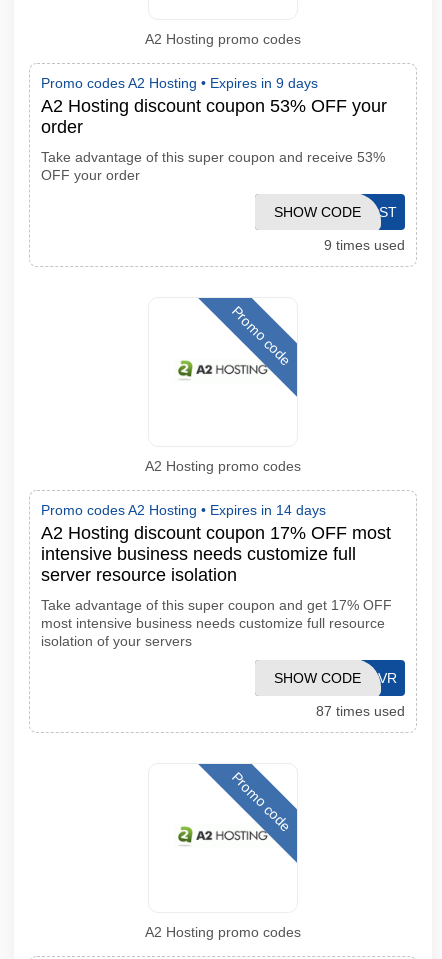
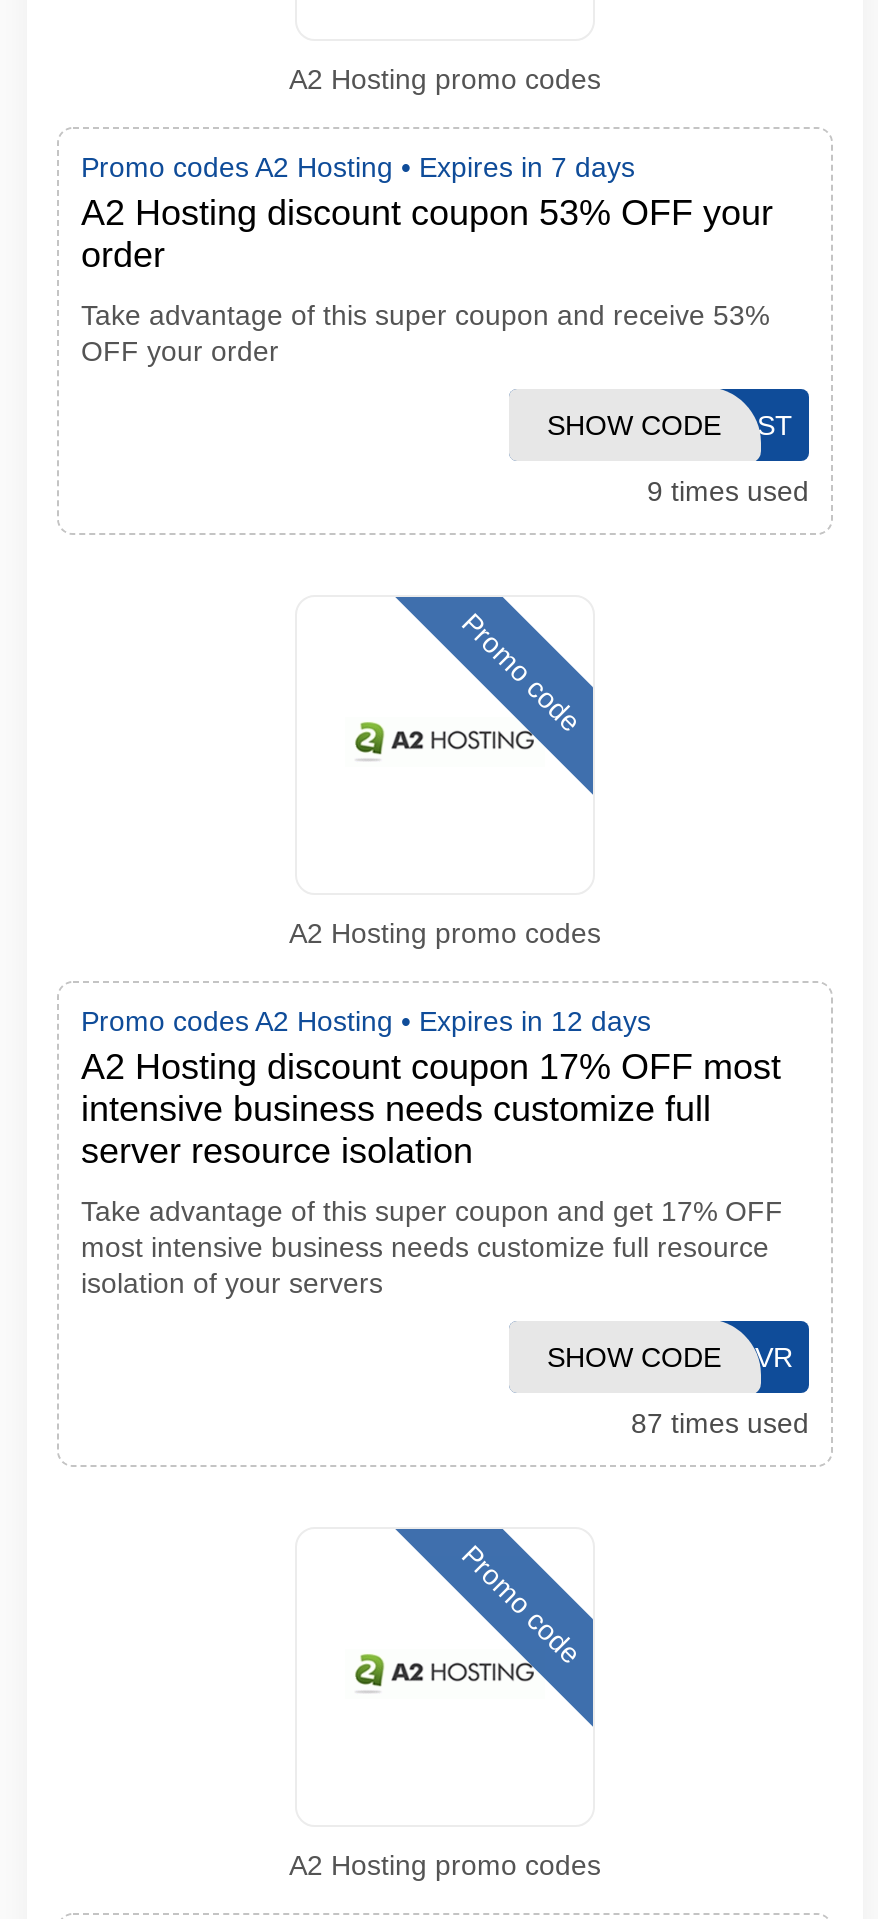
- Promo codes A2 Hosting • Expires in 9 days
+ Promo codes A2 Hosting • Expires in 7 days

- Promo codes A2 Hosting • Expires in 14 days
+ Promo codes A2 Hosting • Expires in 12 days
